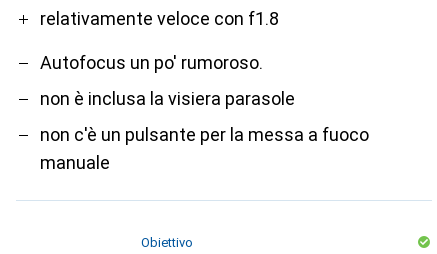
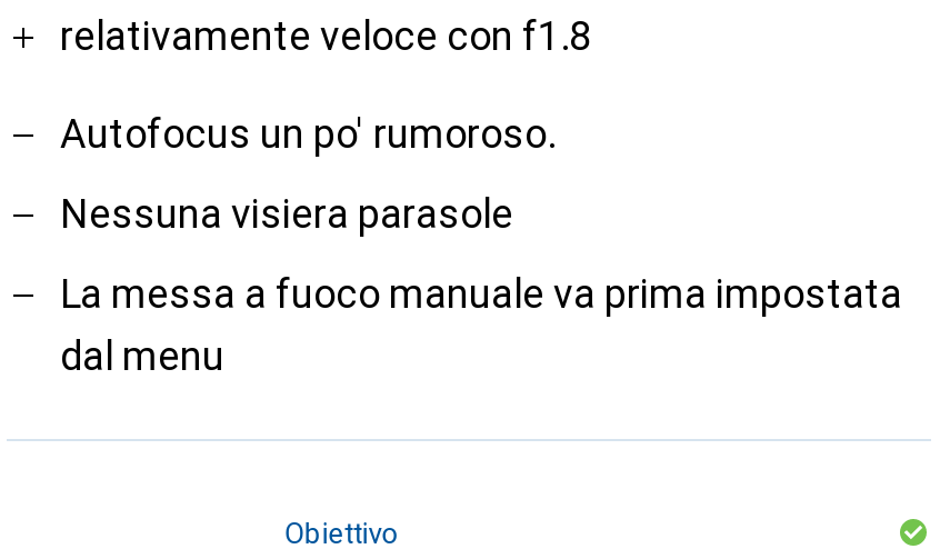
- non è inclusa la visiera parasole
+ Nessuna visiera parasole

- non c'è un pulsante per la messa a fuoco
- manuale
+ La messa a fuoco manuale va prima impostata
+ dal menu
